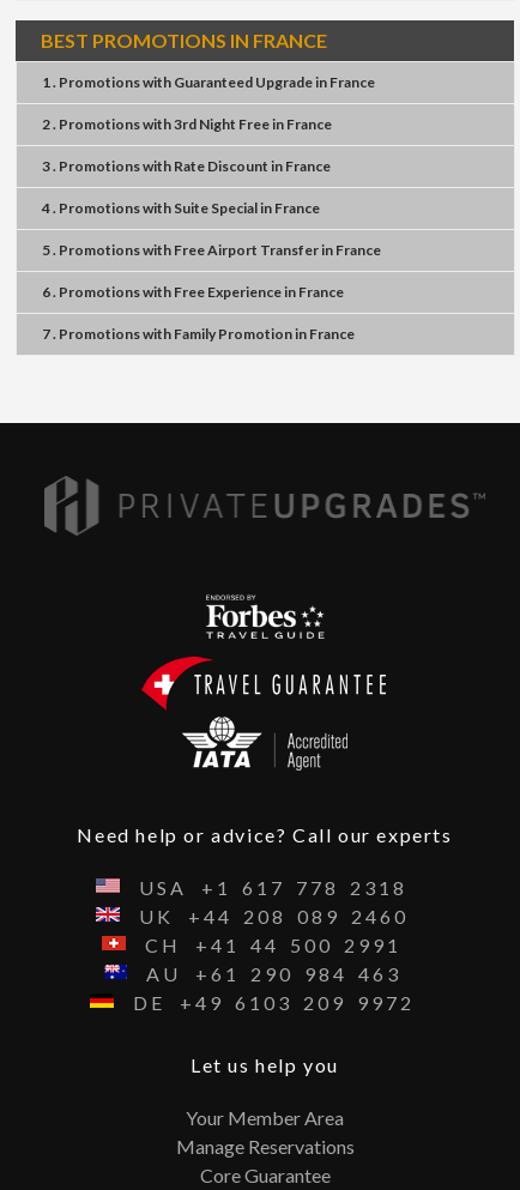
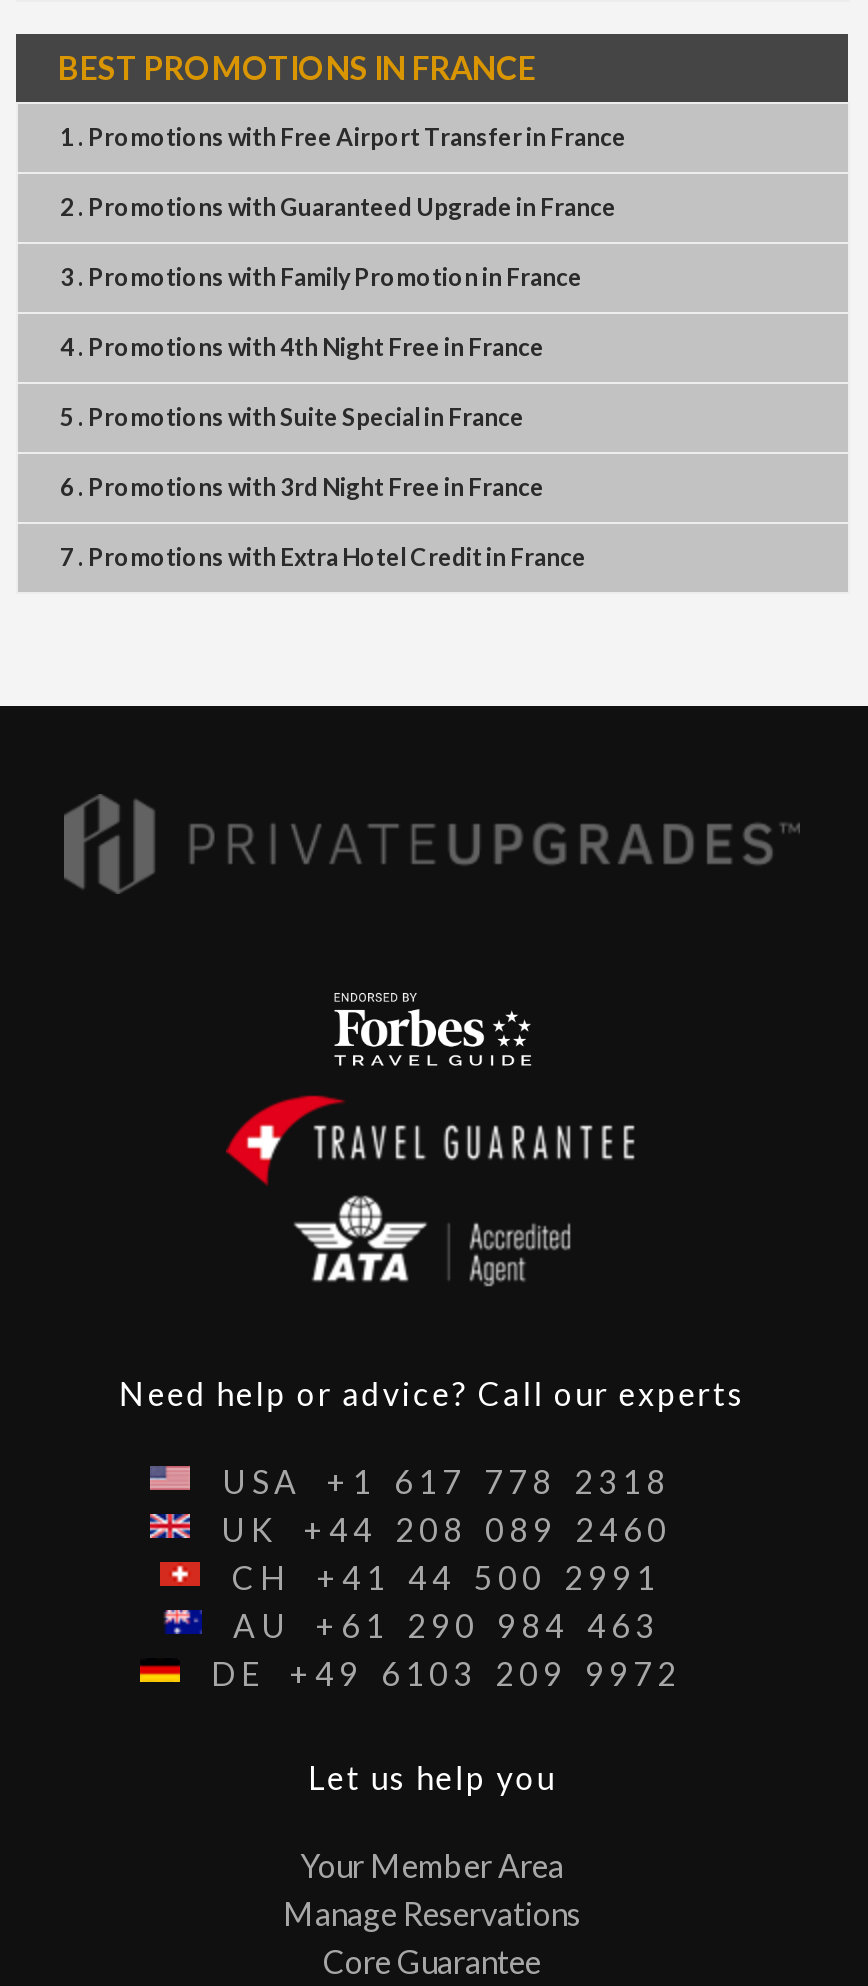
- 1 . Promotions with Guaranteed Upgradein France
+ 1 . Promotions with Free Airport Transferin France

- 2 . Promotions with 3rd Night Free in France
+ 2 . Promotions with Guaranteed Upgrade in France

- 3 . Promotions with Rate Discount in France
+ 3 . Promotions with Family Promotion in France

- 4 . Promotions withSuite Special in France
+ 4 . Promotions with4th Night Free in France

- 5 . Promotions withFree Airport Transfer in France
+ 5 . Promotions withSuite Special in France

- 6 . Promotions with Free Experience in France
+ 6 . Promotions with 3rd Night Free in France

- 7 . Promotions with Family Promotion in France
+ 7 . Promotions with Extra Hotel Credit in France
